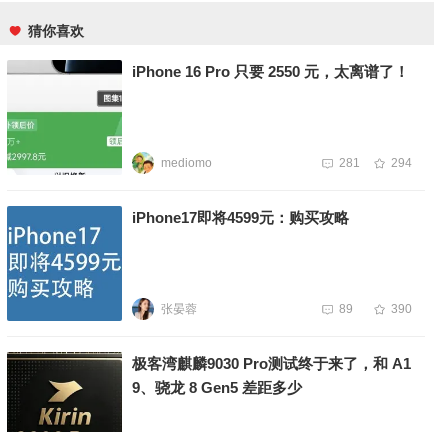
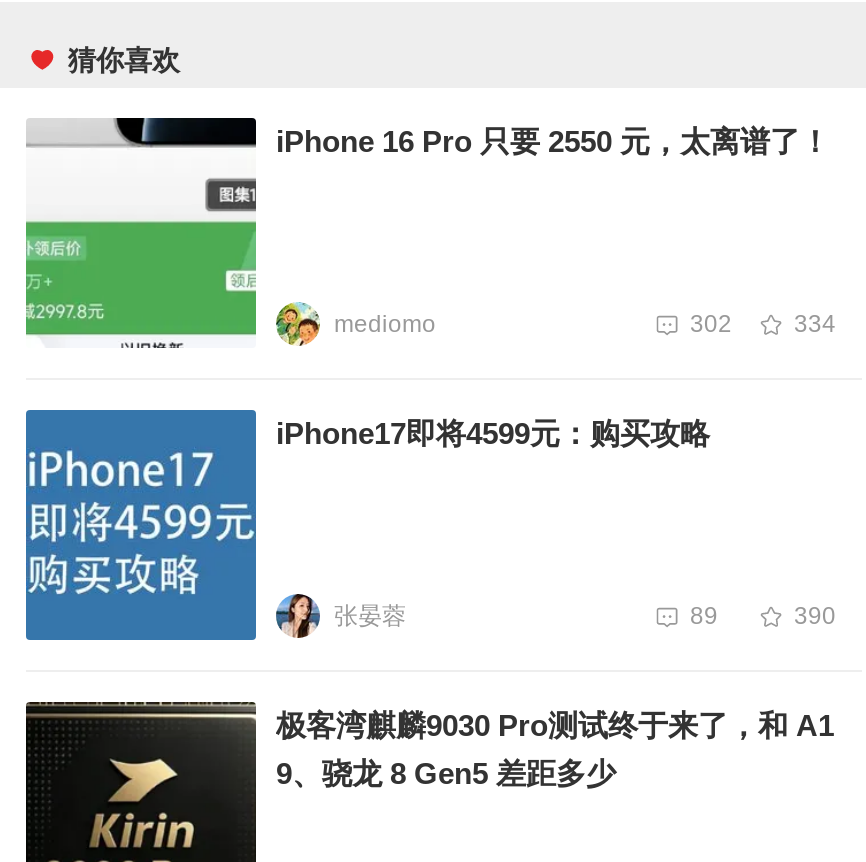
- 281
+ 302

- 294
+ 334
